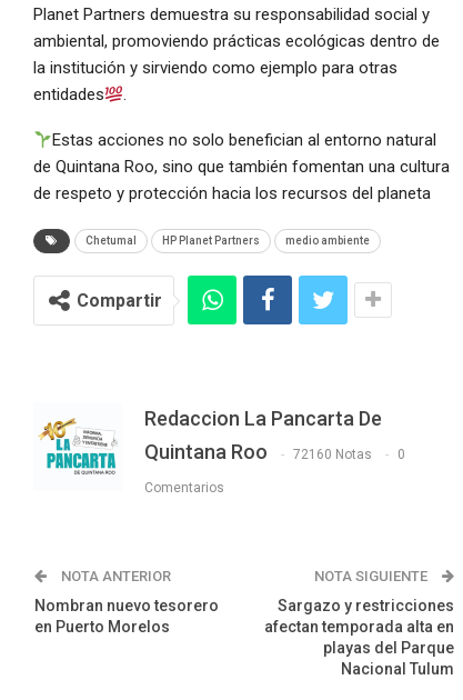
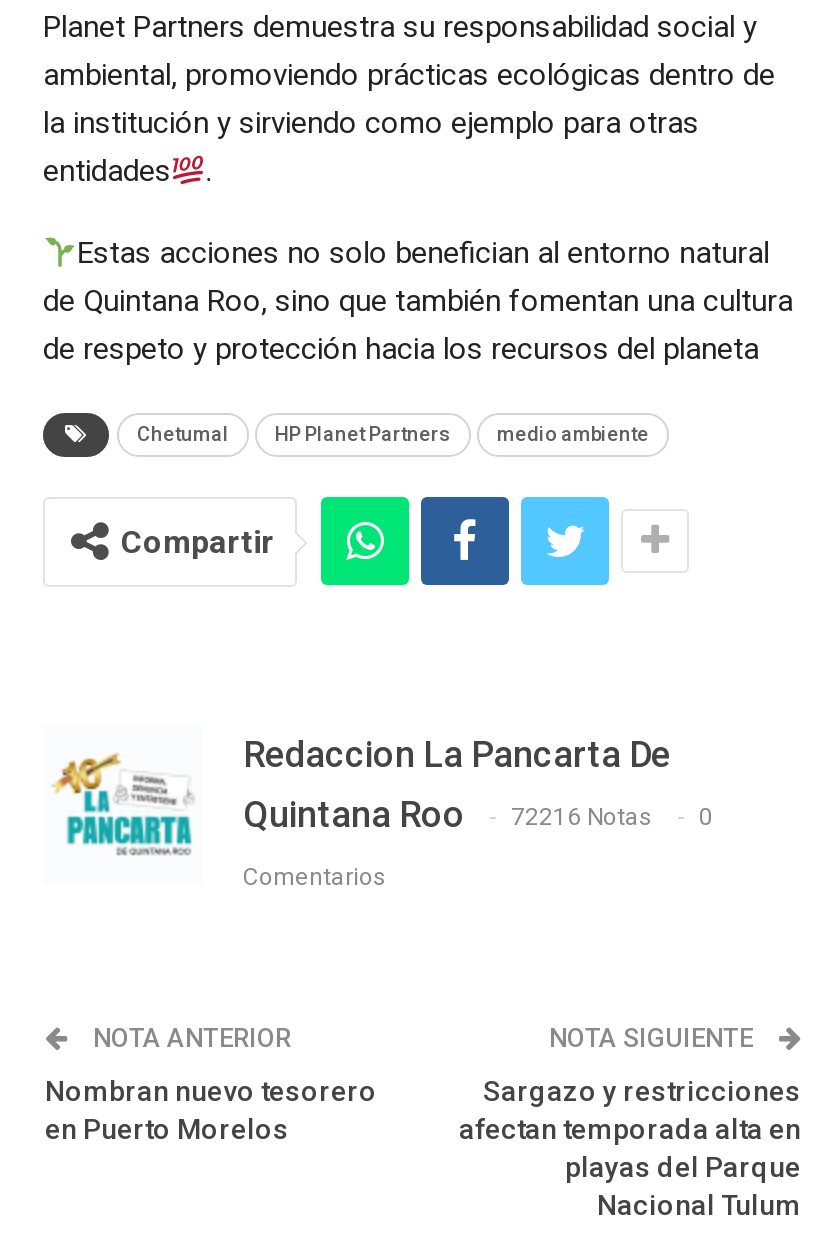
- Quintana Roo 72160 Notas 0
+ Quintana Roo 72216 Notas 0
